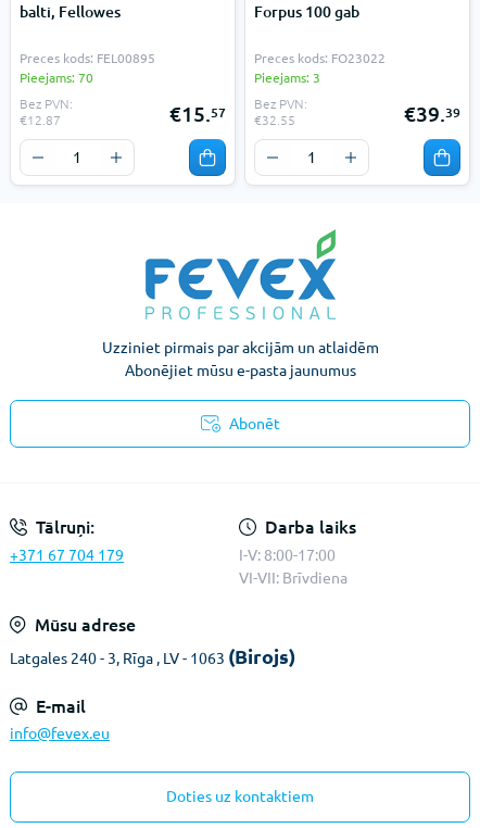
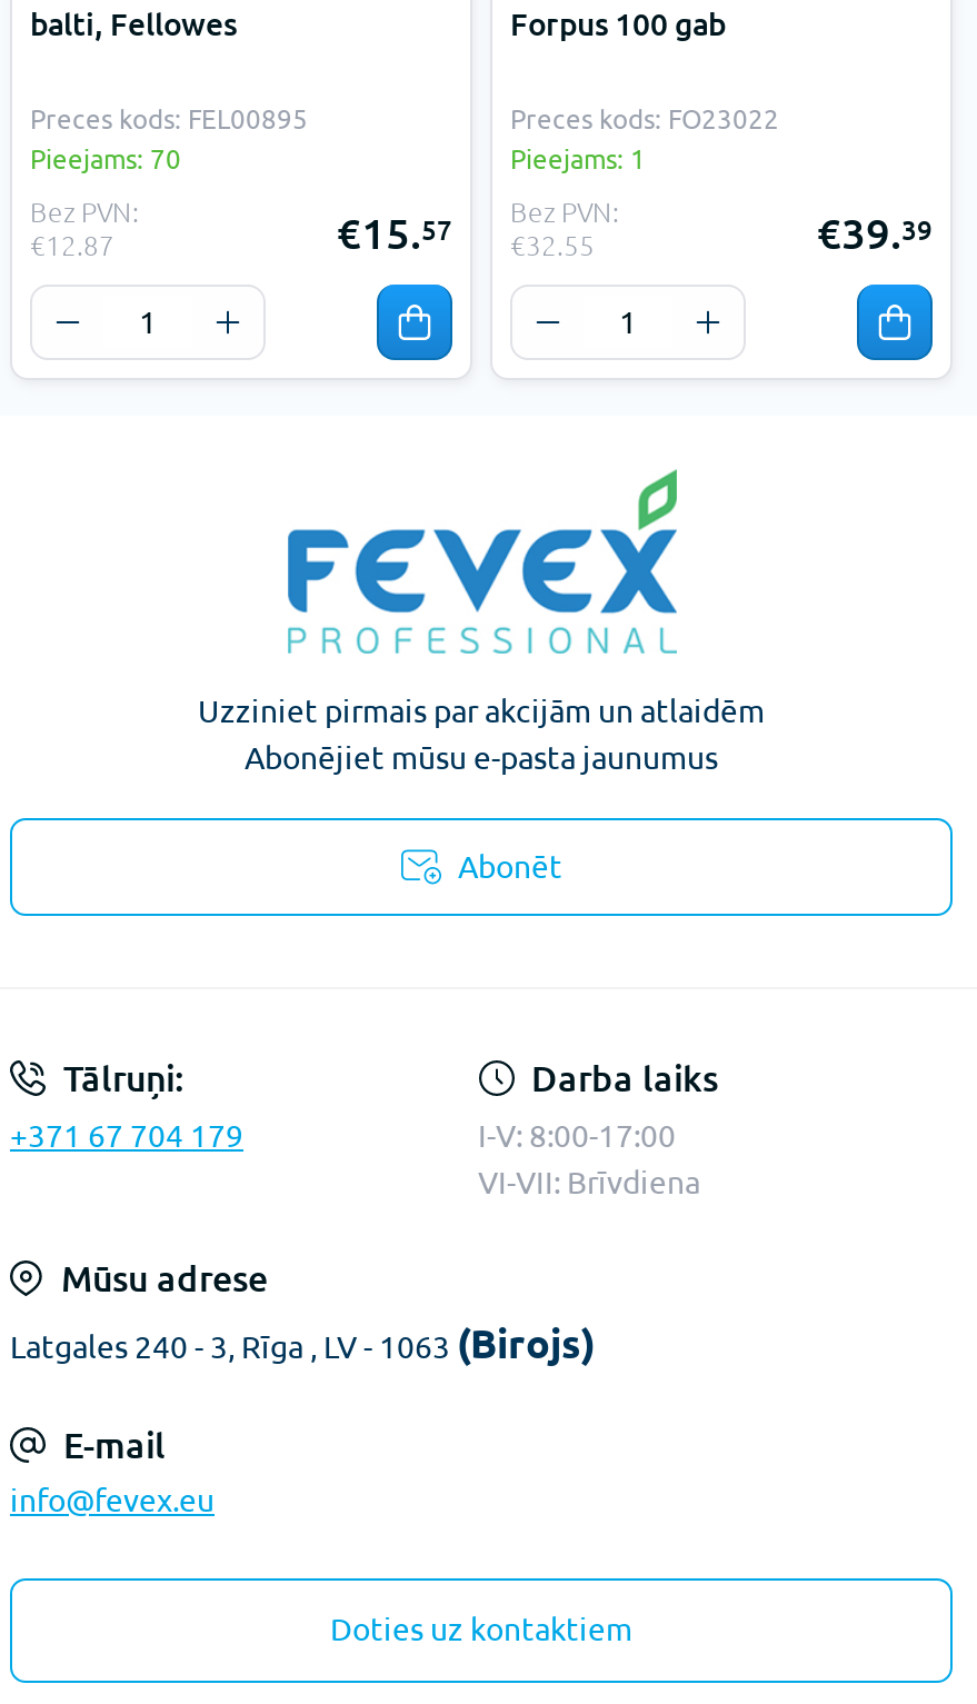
- Pieejams: 3
+ Pieejams: 1
